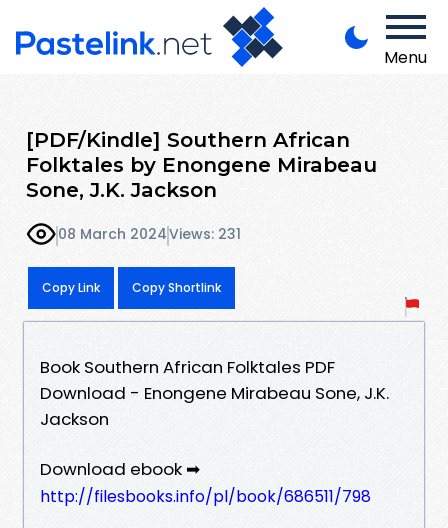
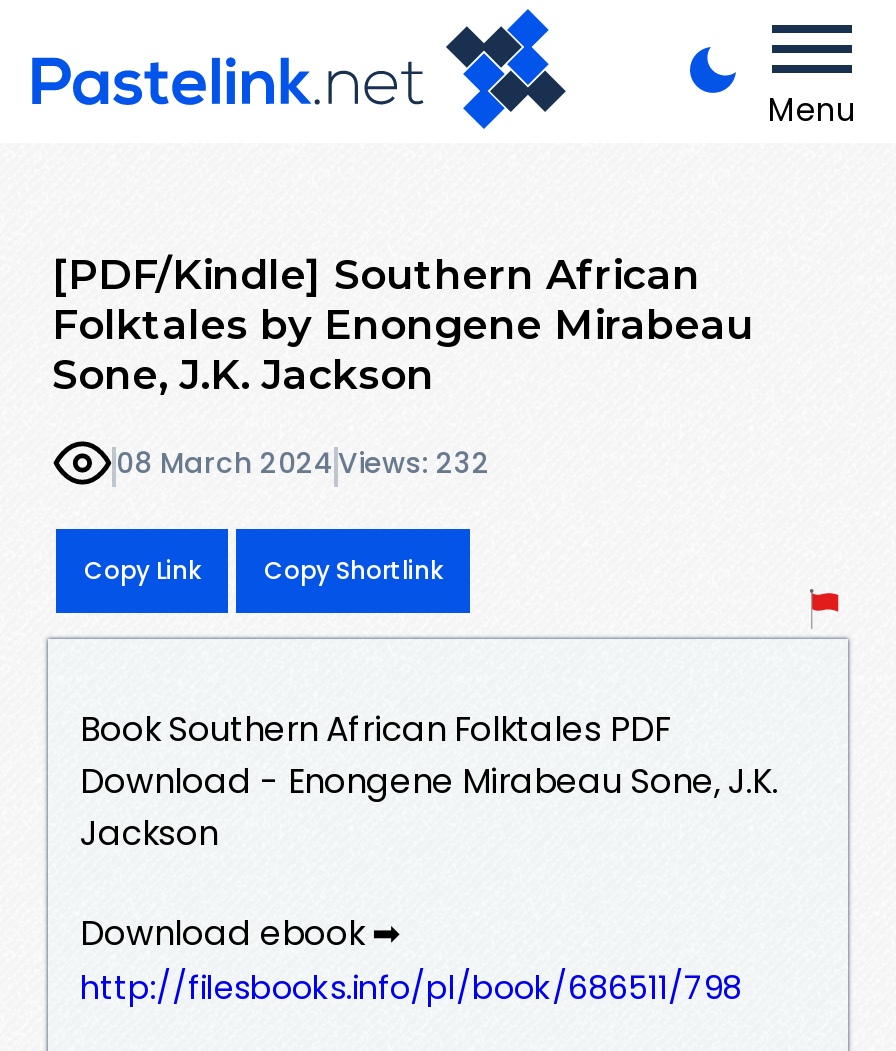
- 08 March 2024 Views: 231
+ 08 March 2024 Views: 232
